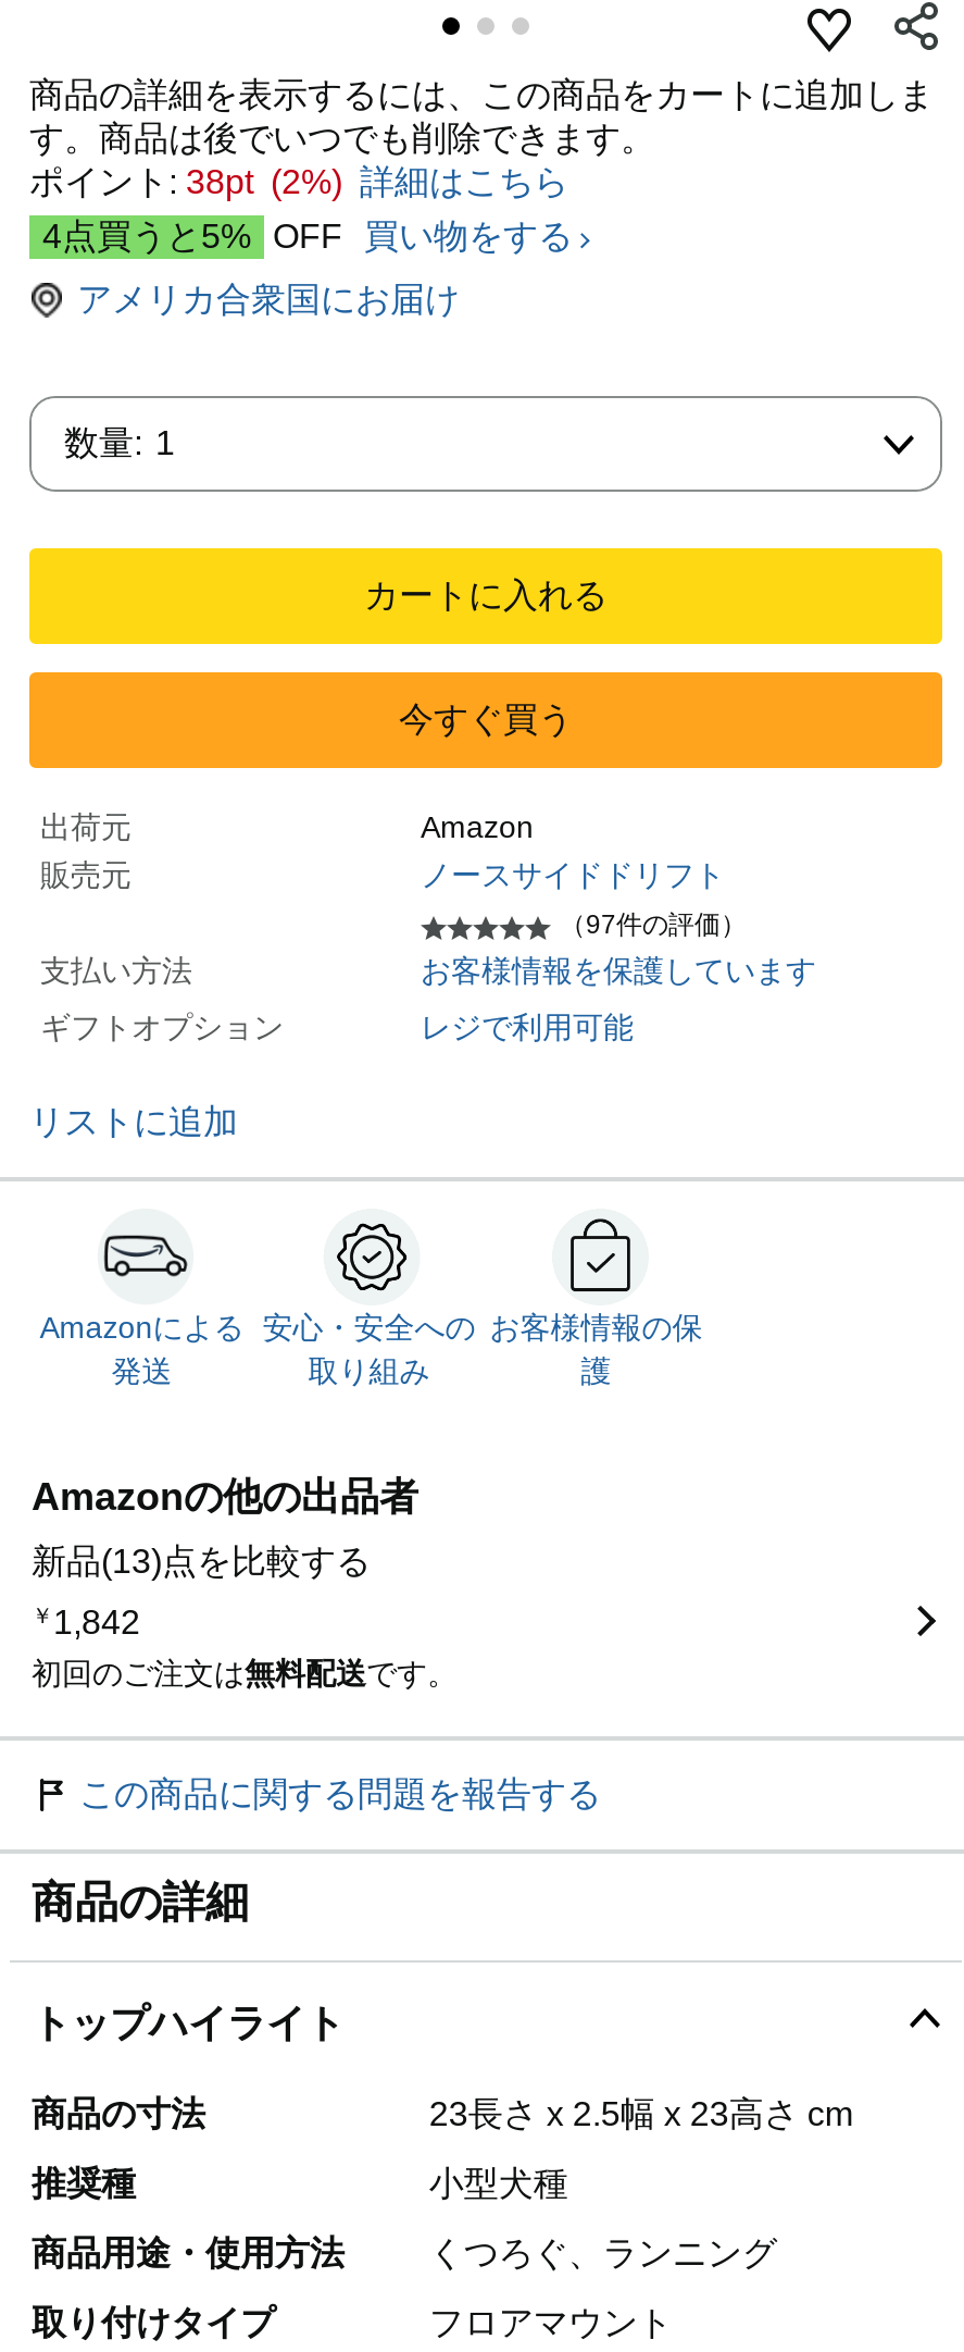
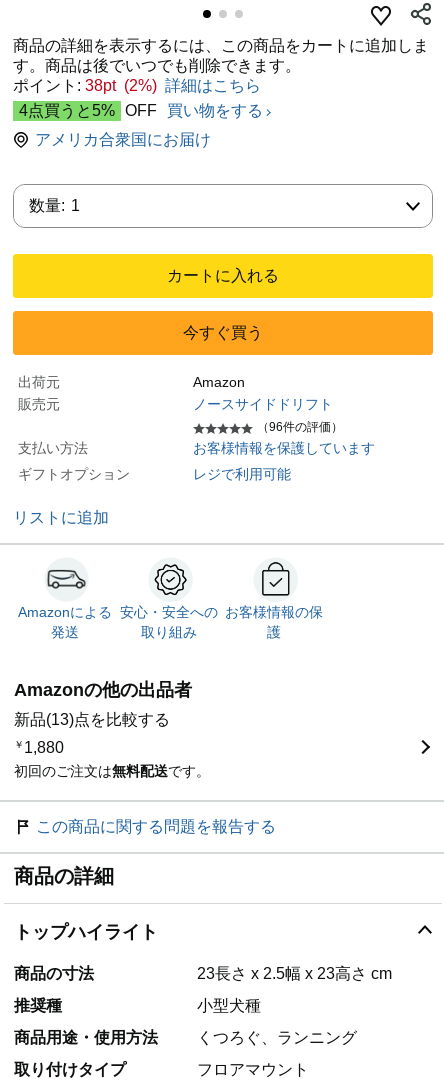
- （97件の評価）
+ （96件の評価）

- ￥1,842
+ ￥1,880
